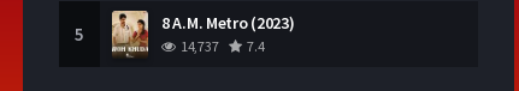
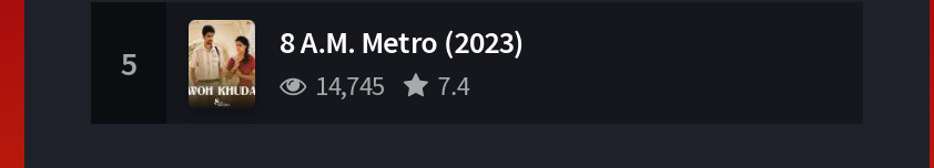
- 14,737 7.4
+ 14,745 7.4
